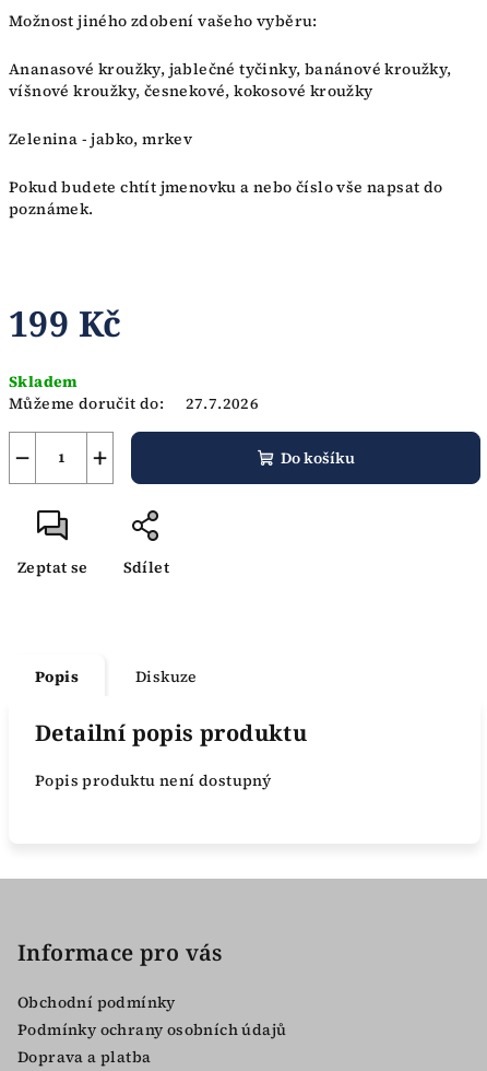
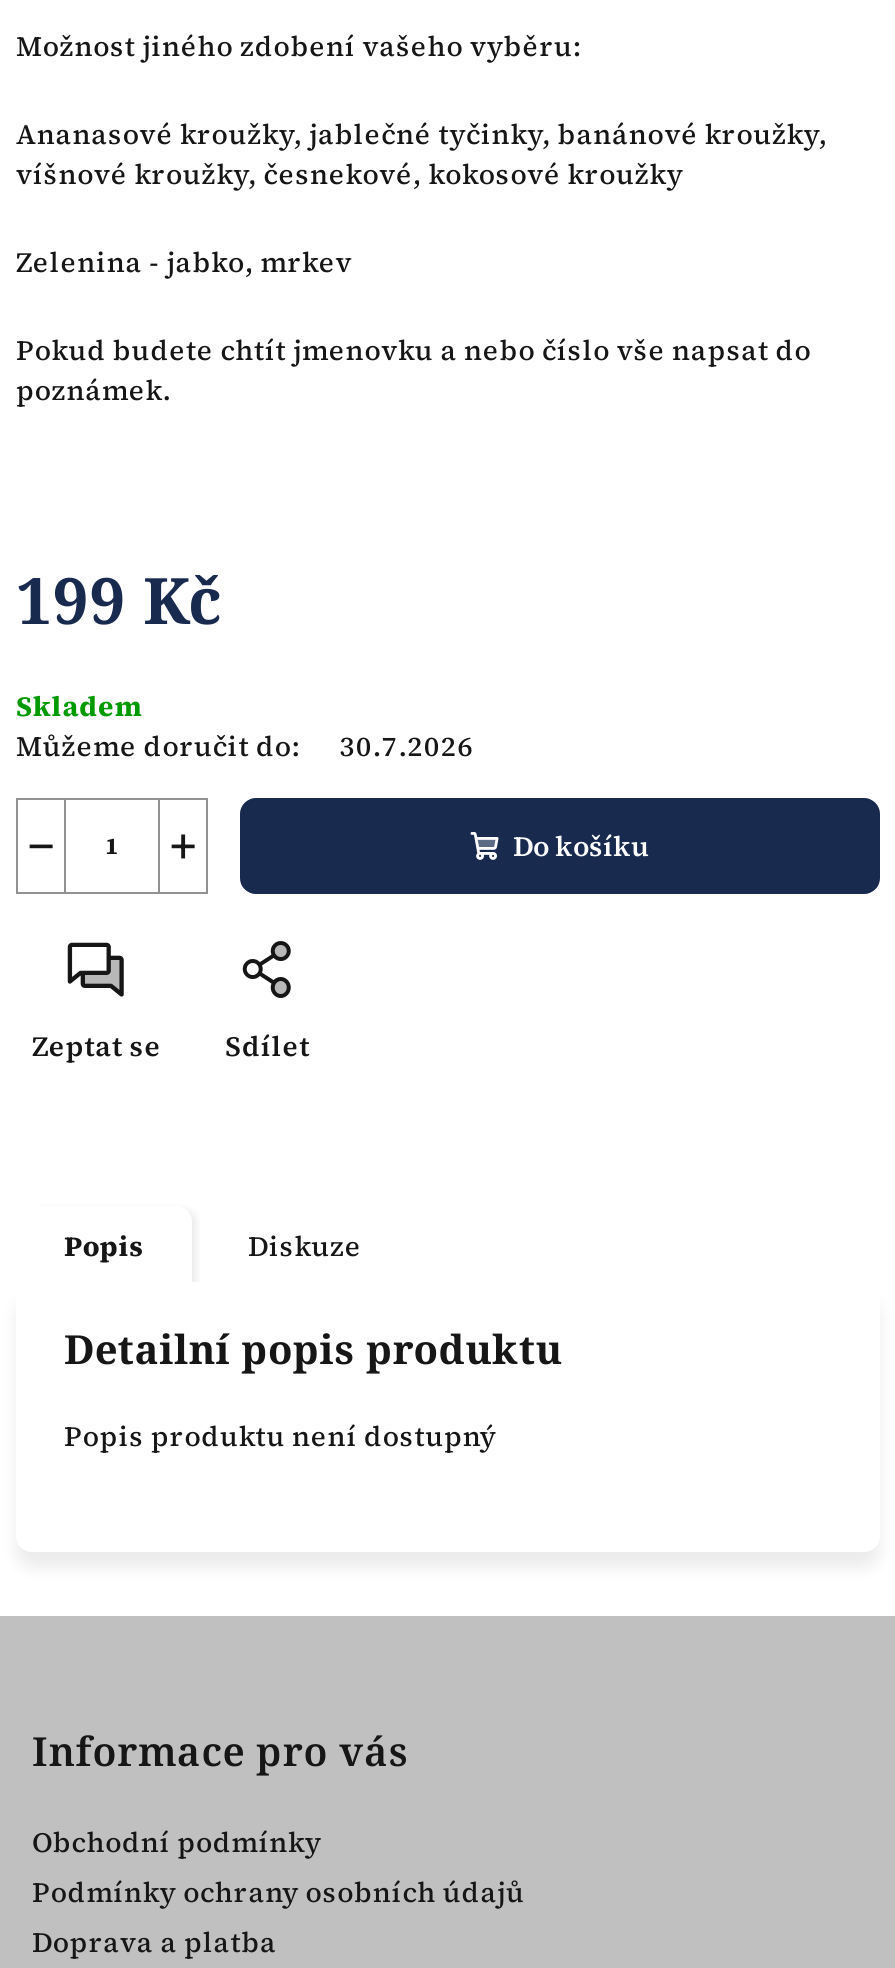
- Můžeme doručit do: 27.7.2026
+ Můžeme doručit do: 30.7.2026
